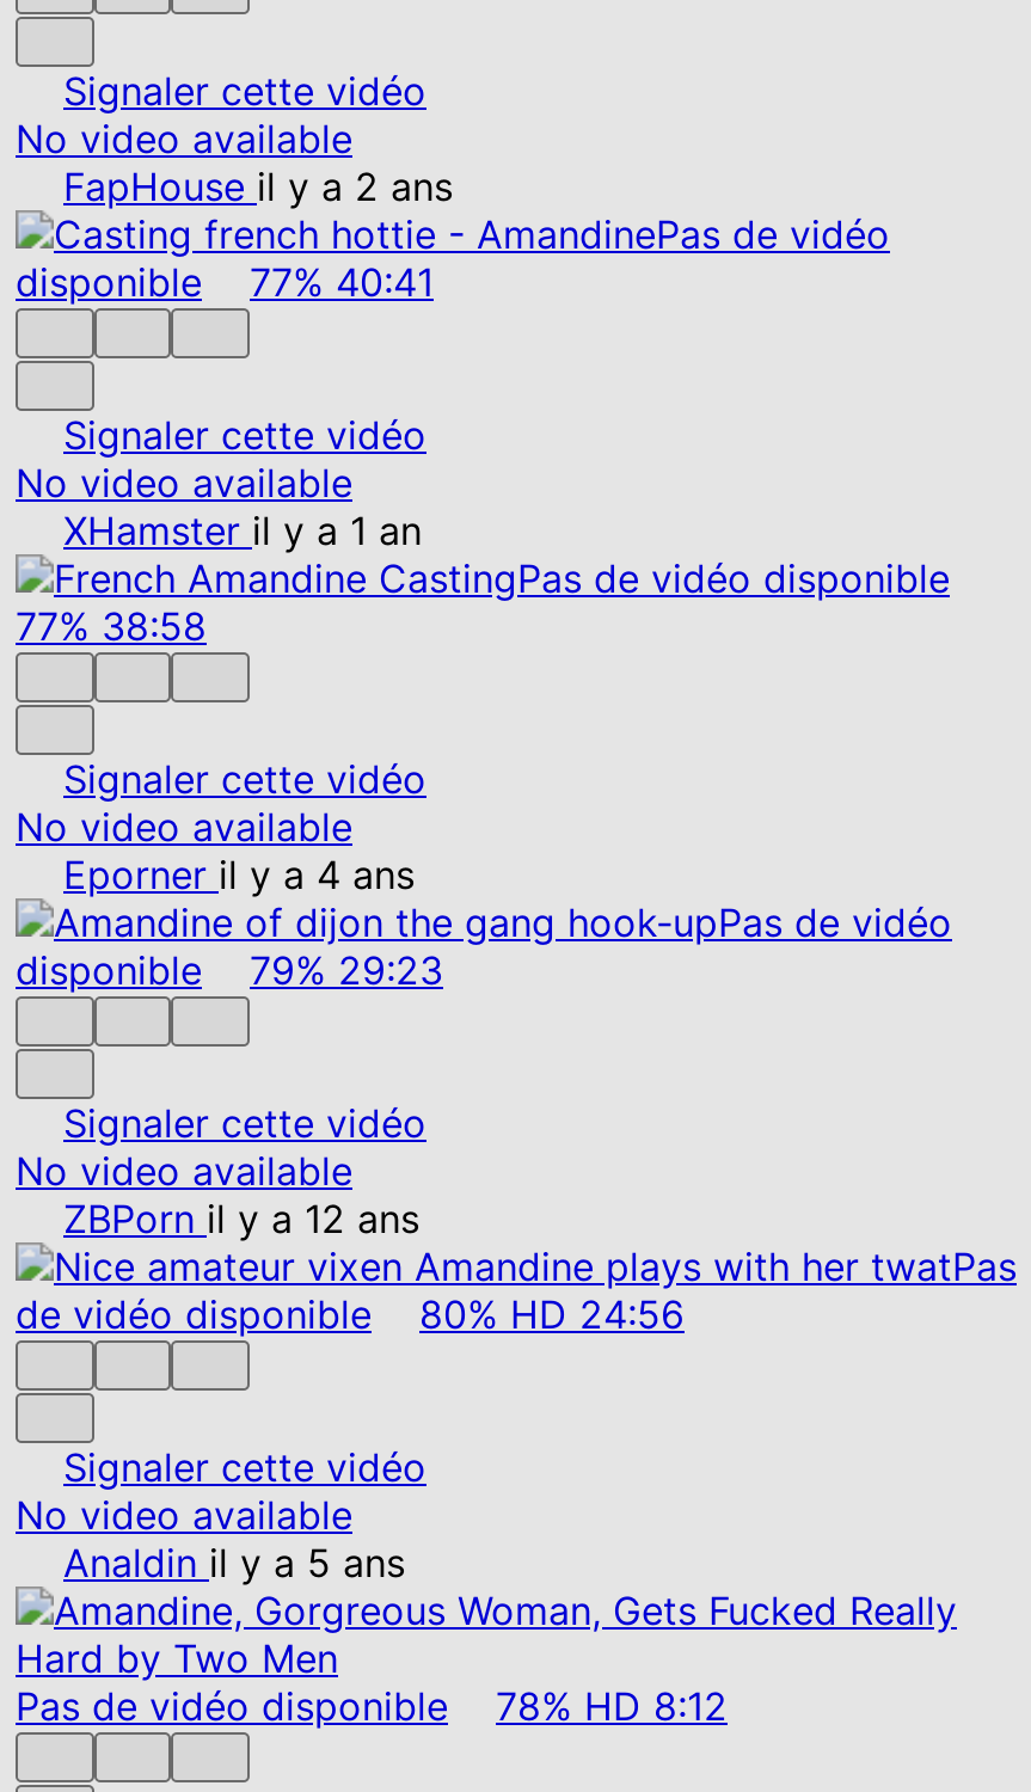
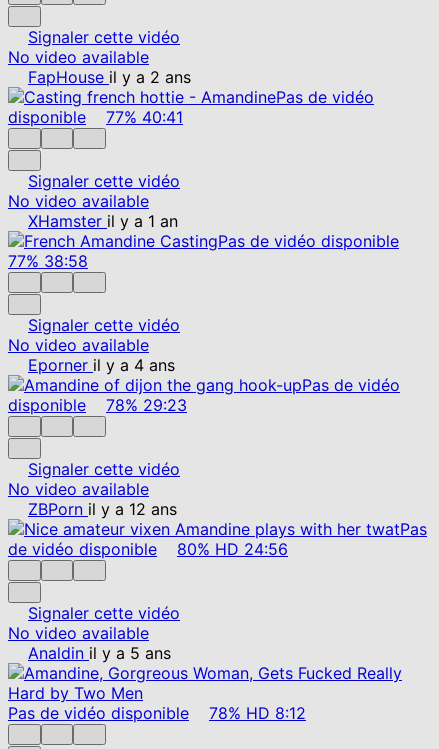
- disponible 79%29:23
+ disponible 78%29:23
